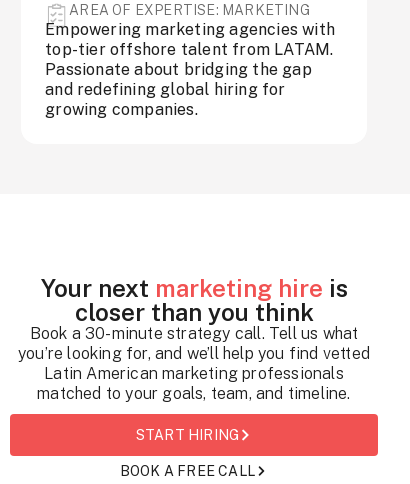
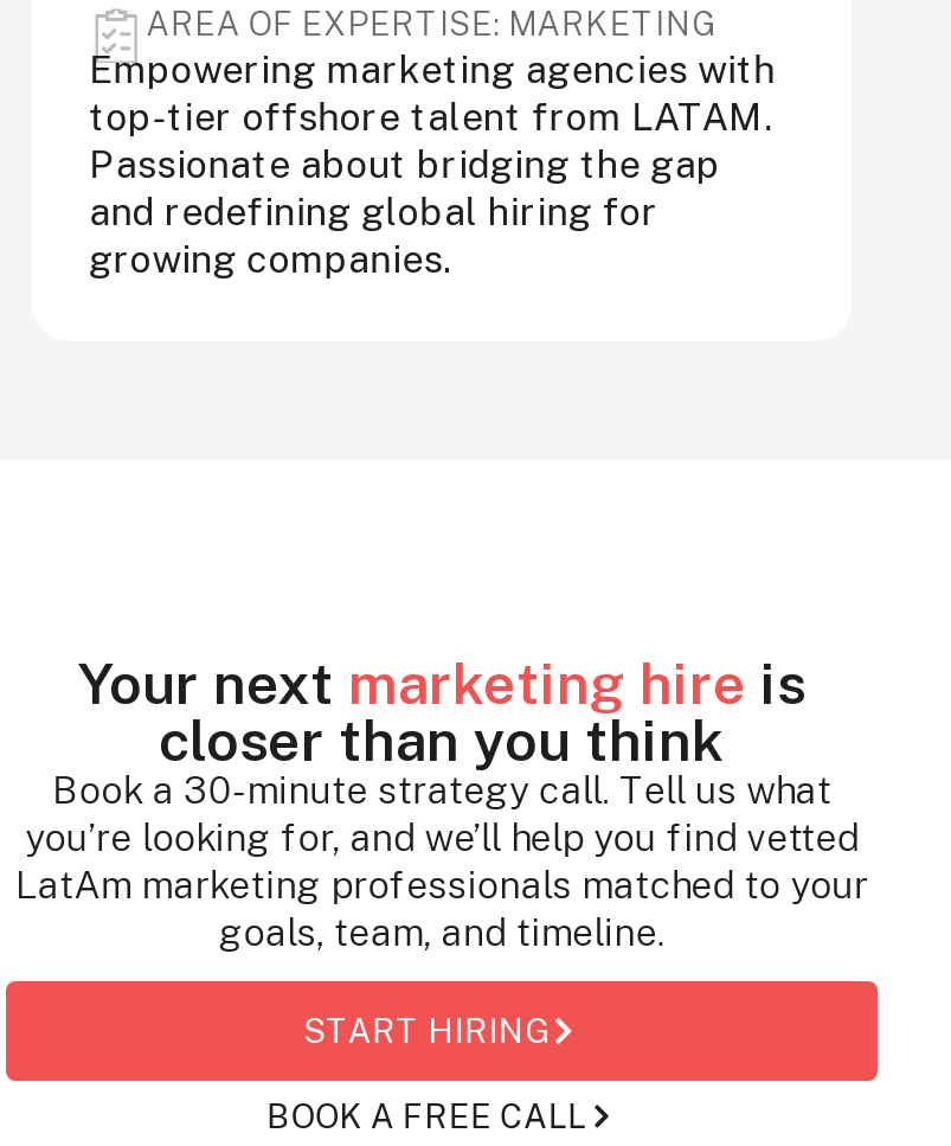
- Latin American marketing professionals
- matched to your goals, team, and timeline.
+ LatAm marketing professionals matched to your
+ goals, team, and timeline.
